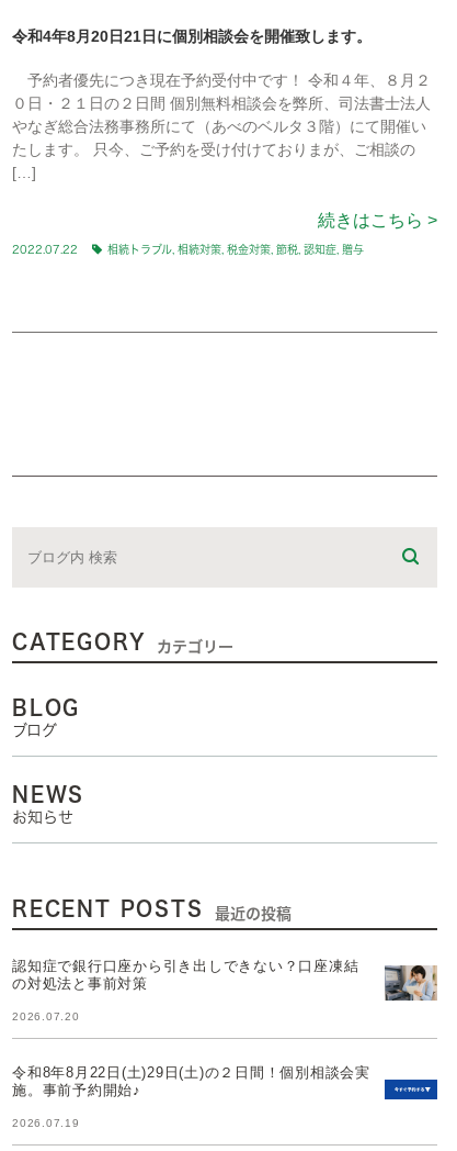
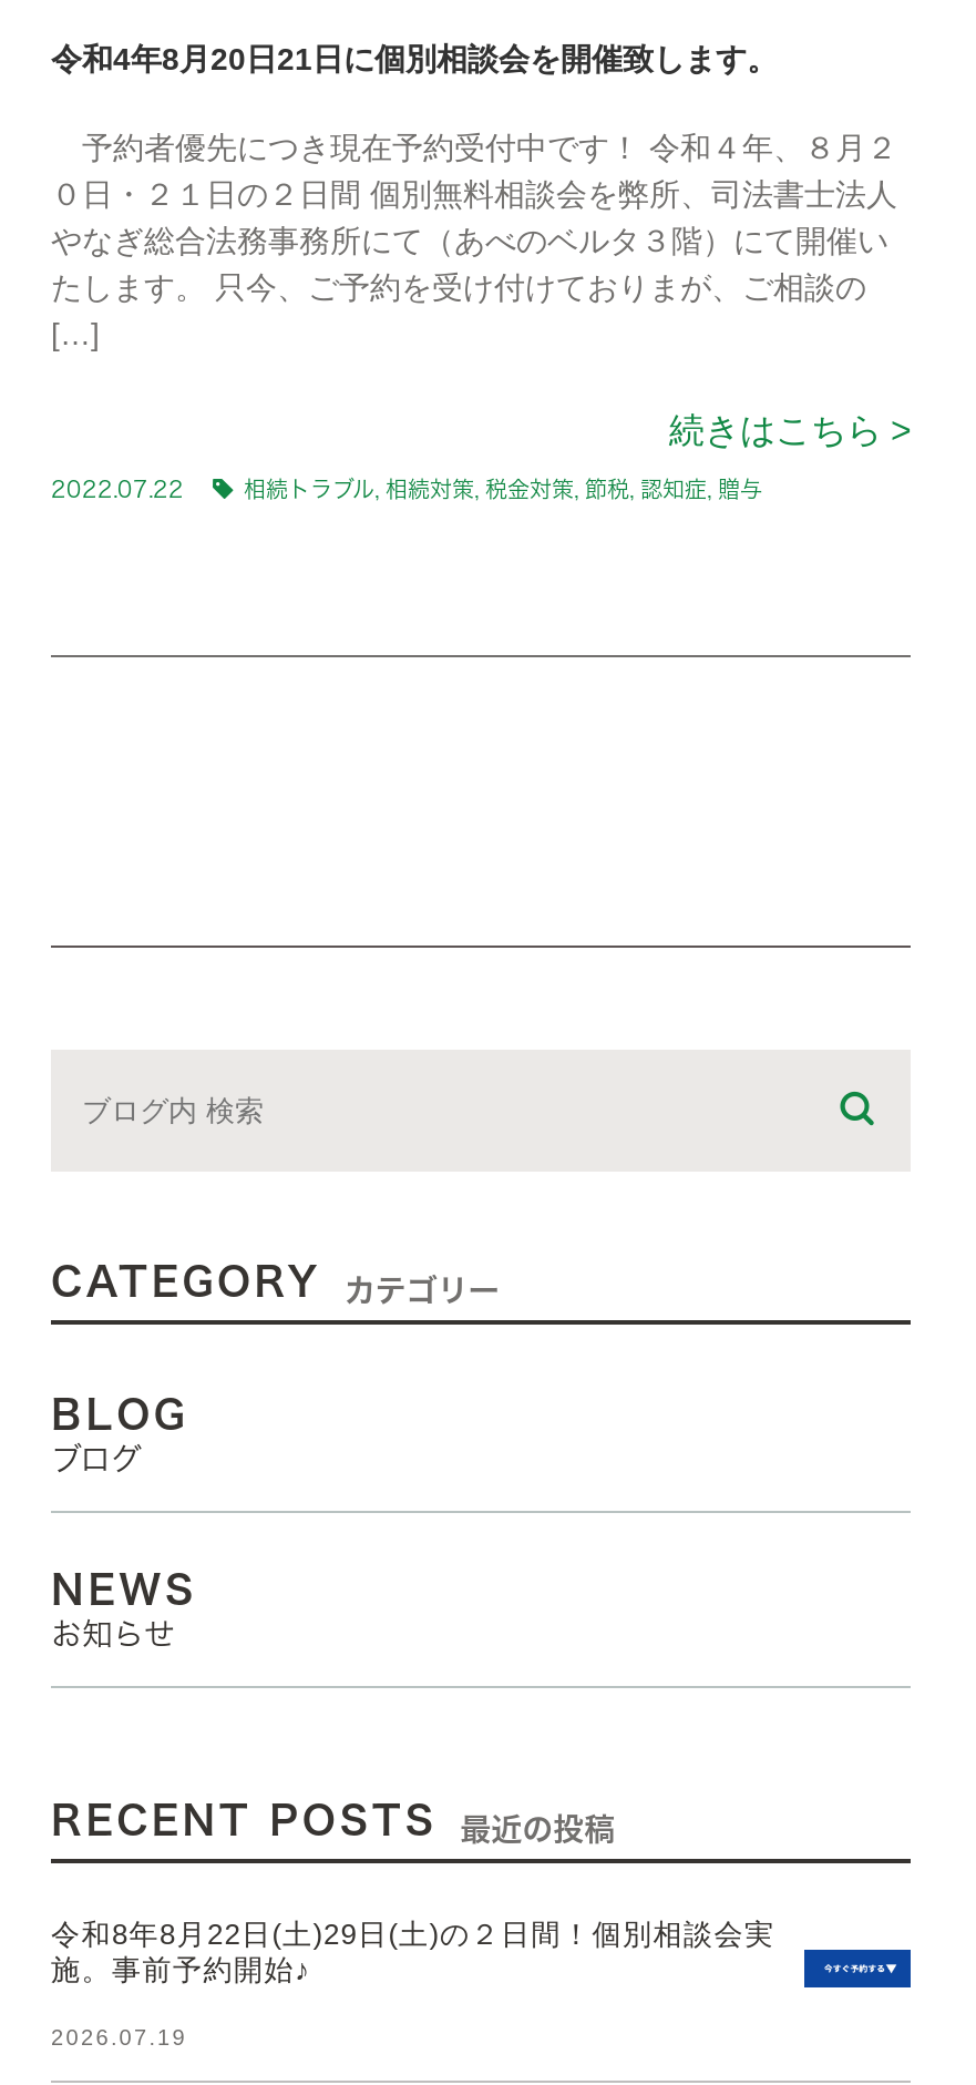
- [image]
- 認知症で銀行口座から引き出しできない？口座凍結
- の対処法と事前対策
- 2026.07.20
